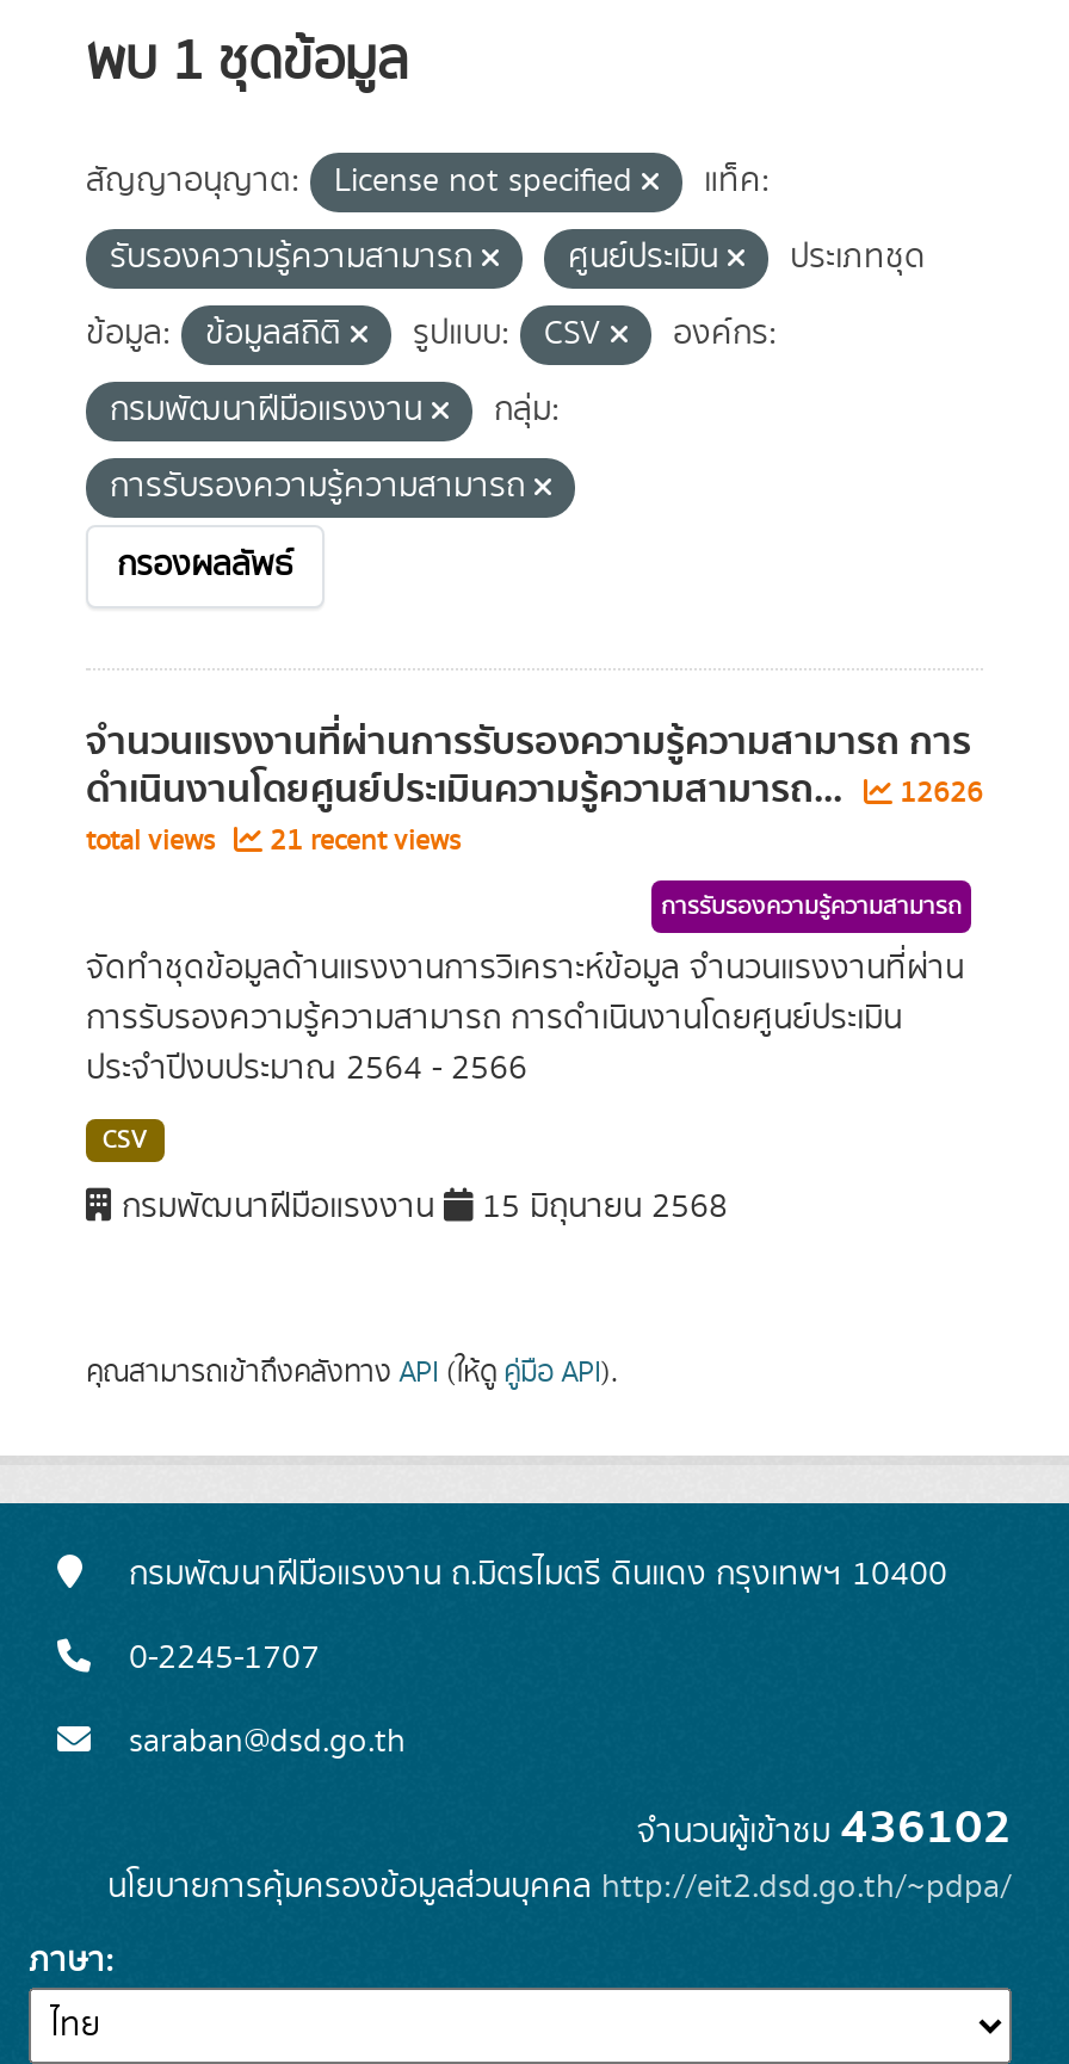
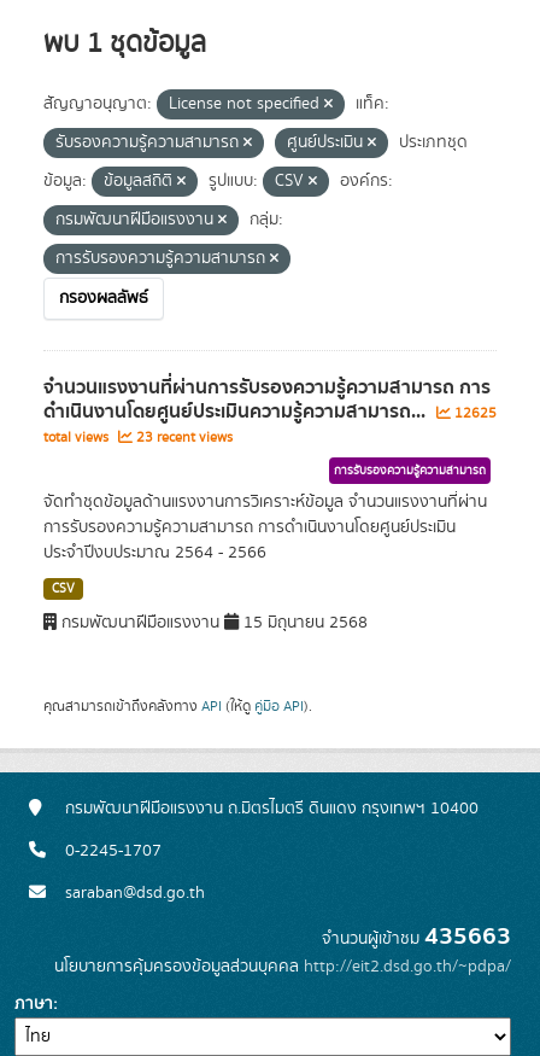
- ดำเนินงานโดยศูนย์ประเมินความรู้ความสามารถ... 12626
+ ดำเนินงานโดยศูนย์ประเมินความรู้ความสามารถ... 12625

- total views 21 recent views
+ total views 23 recent views

- จำนวนผู้เข้าชม436102
+ จำนวนผู้เข้าชม435663
